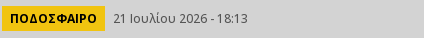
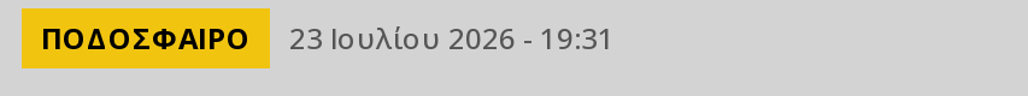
- ΠΟΔΟΣΦΑΙΡΟ 21 Ιουλίου 2026 - 18:13
+ ΠΟΔΟΣΦΑΙΡΟ 23 Ιουλίου 2026 - 19:31
